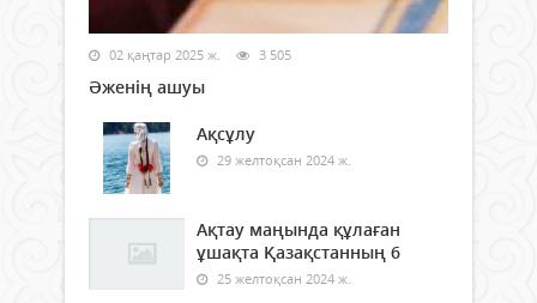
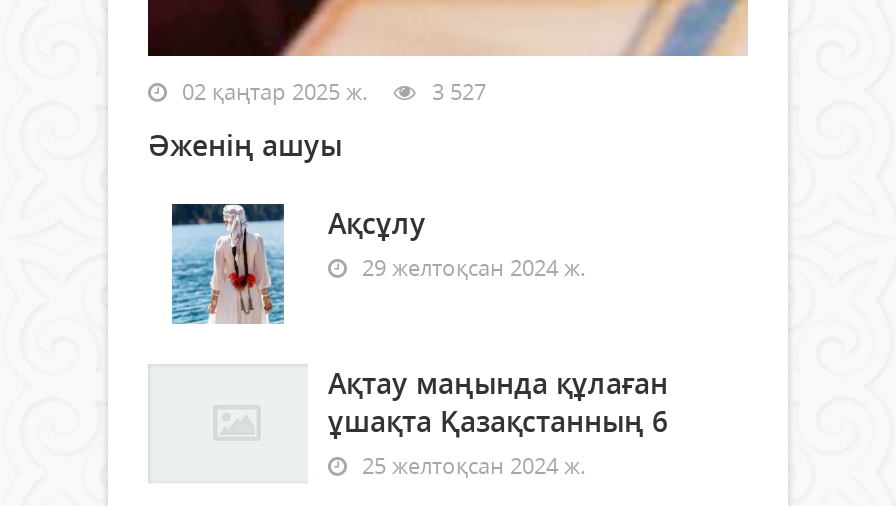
- 02 қаңтар 2025 ж. 3 505
+ 02 қаңтар 2025 ж. 3 527
